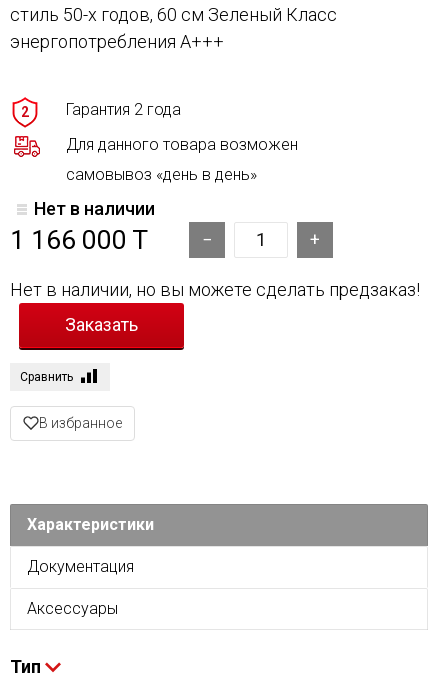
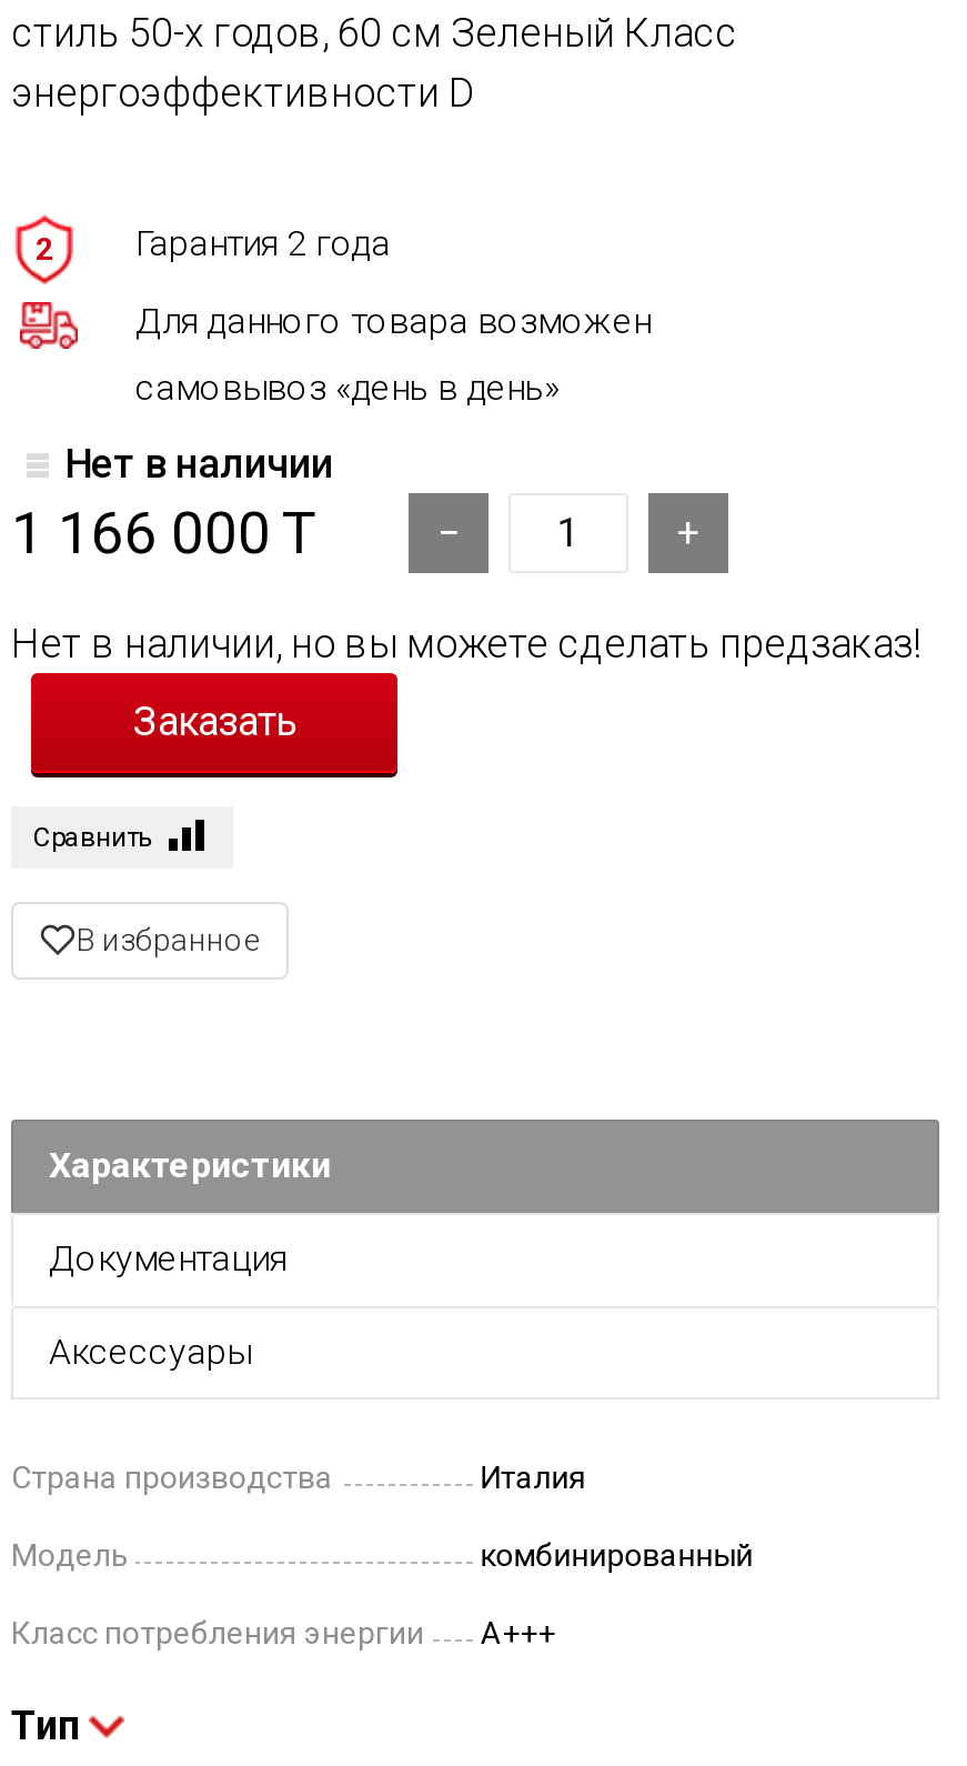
- энергопотребления А+++
+ энергоэффективности D

+ Страна производства
+ Италия
+ Модель
+ комбинированный
+ Класс потребления энергии
+ A+++
